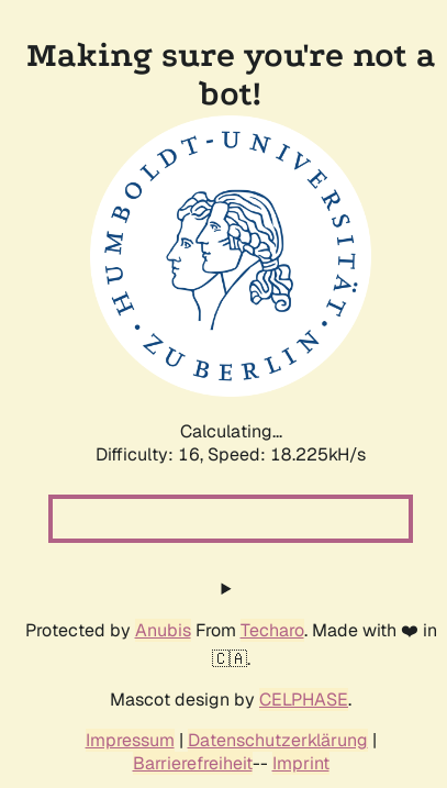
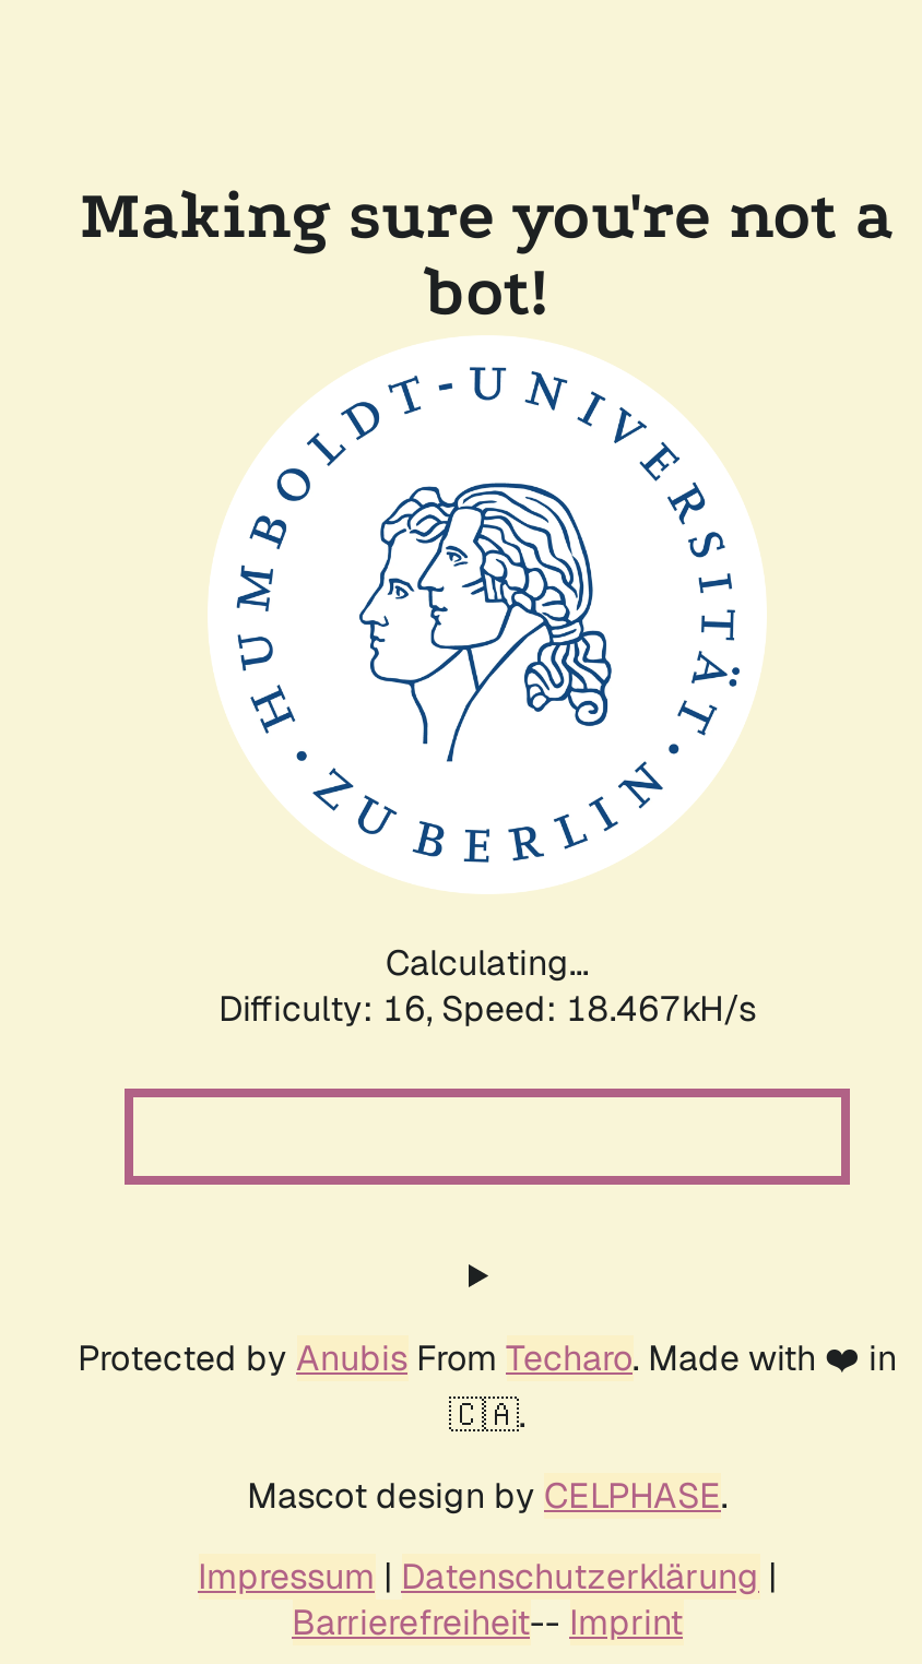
- Difficulty: 16, Speed: 18.225kH/s
+ Difficulty: 16, Speed: 18.467kH/s
